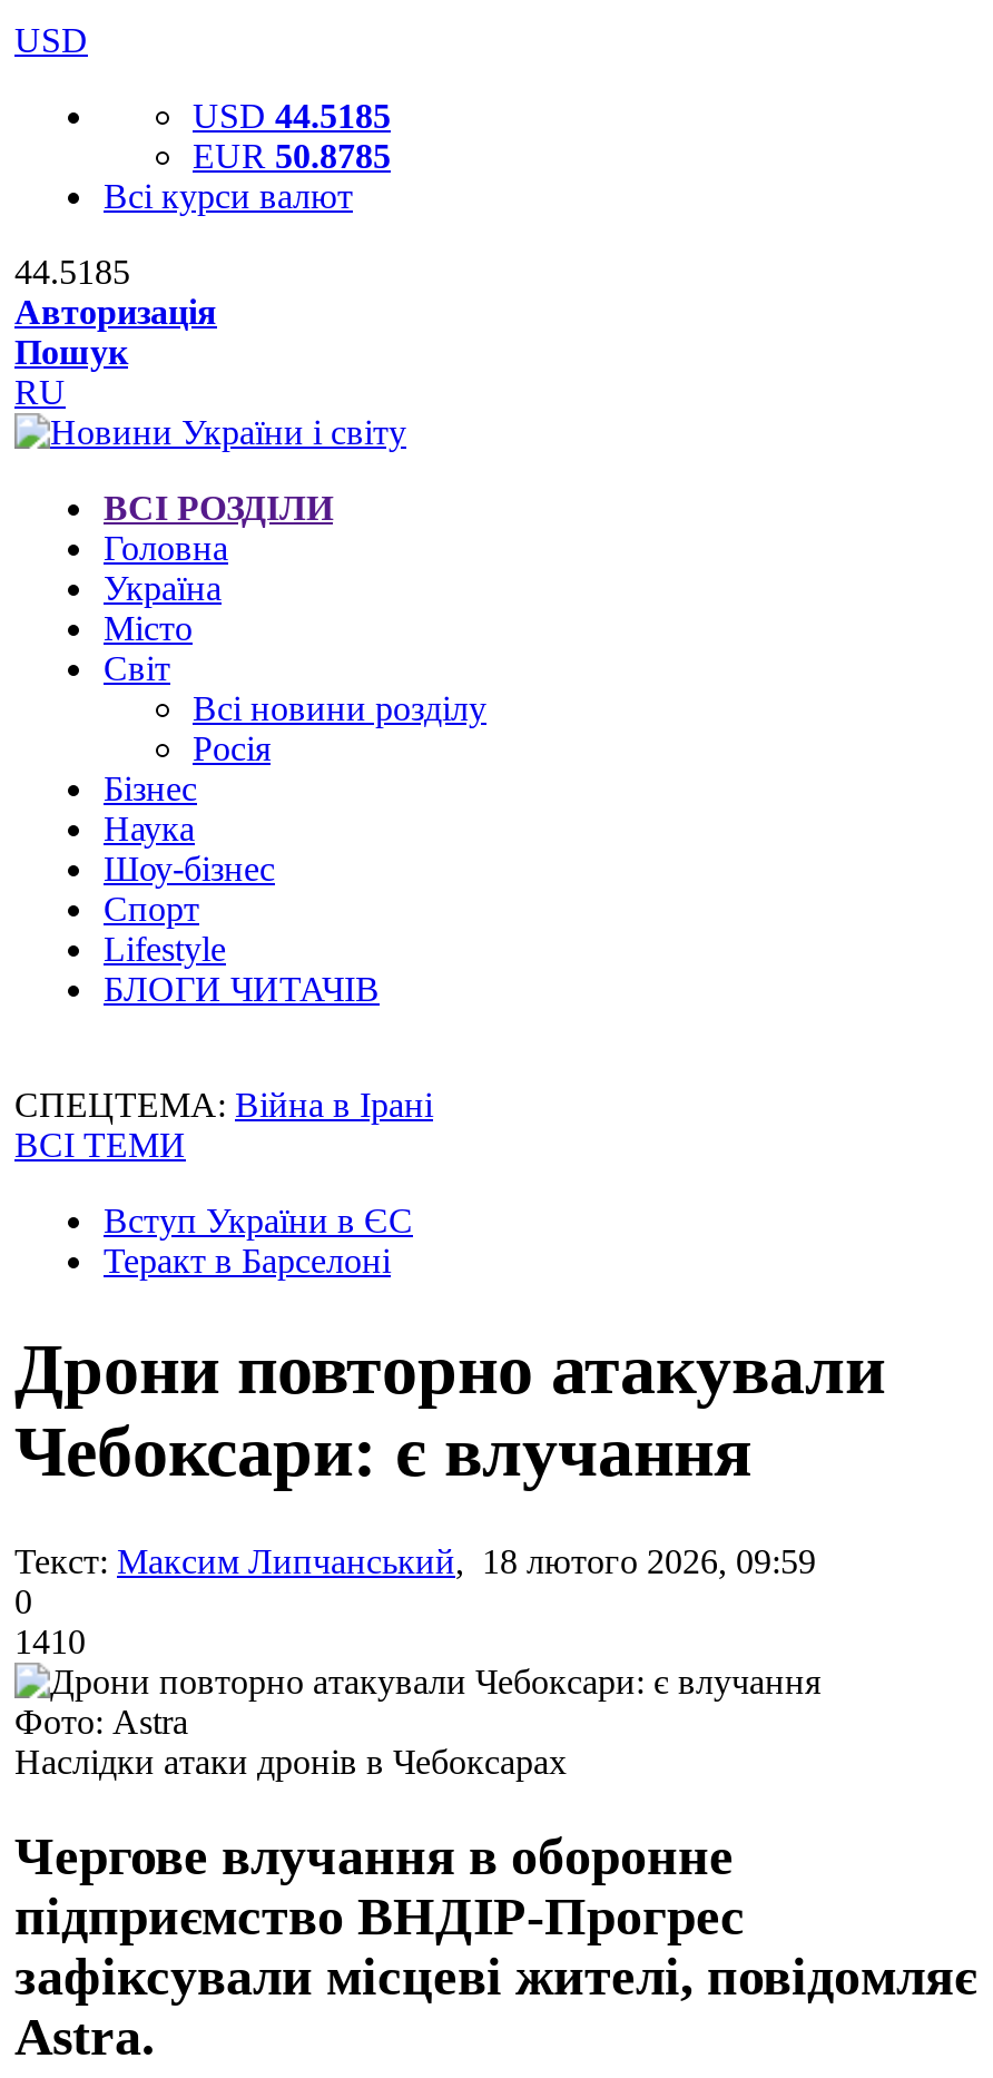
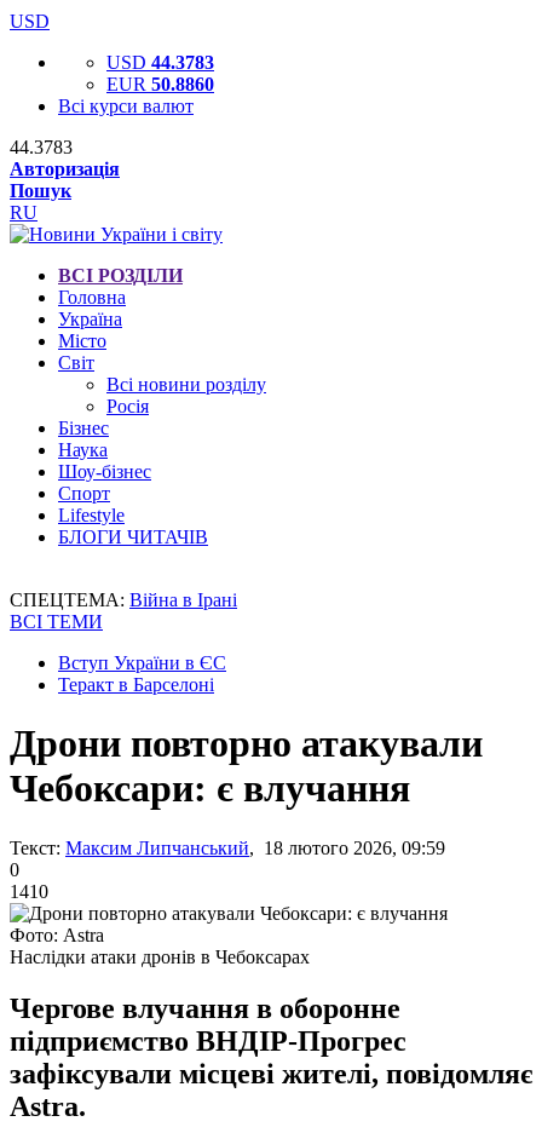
- USD 44.5185
+ USD 44.3783

- EUR 50.8785
+ EUR 50.8860

- 44.5185
+ 44.3783
